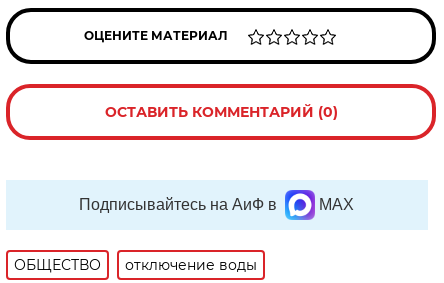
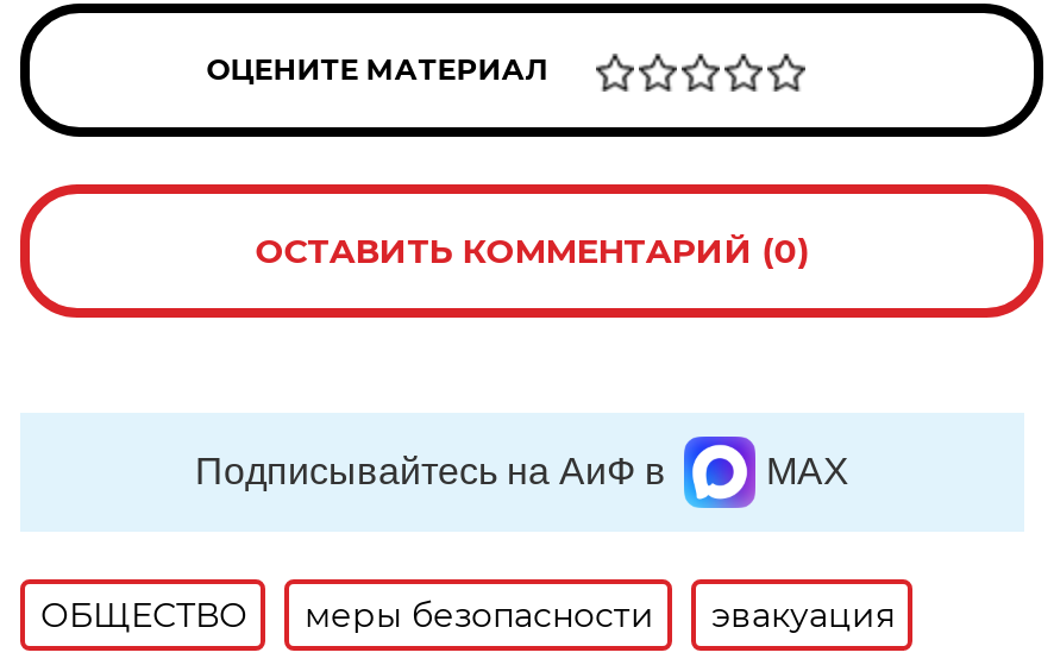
- отключение воды
+ меры безопасности
+ эвакуация
